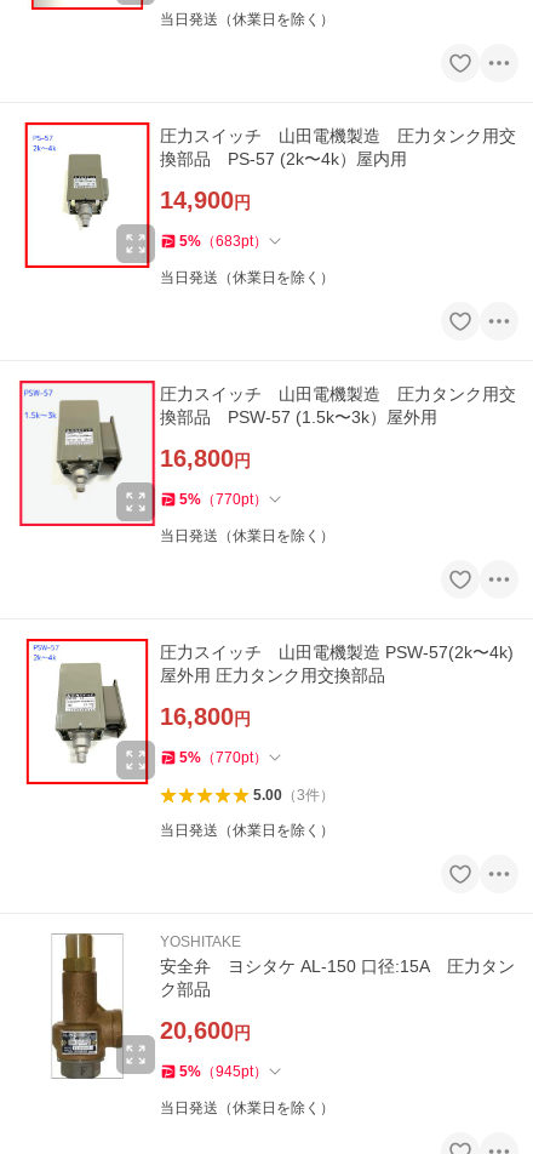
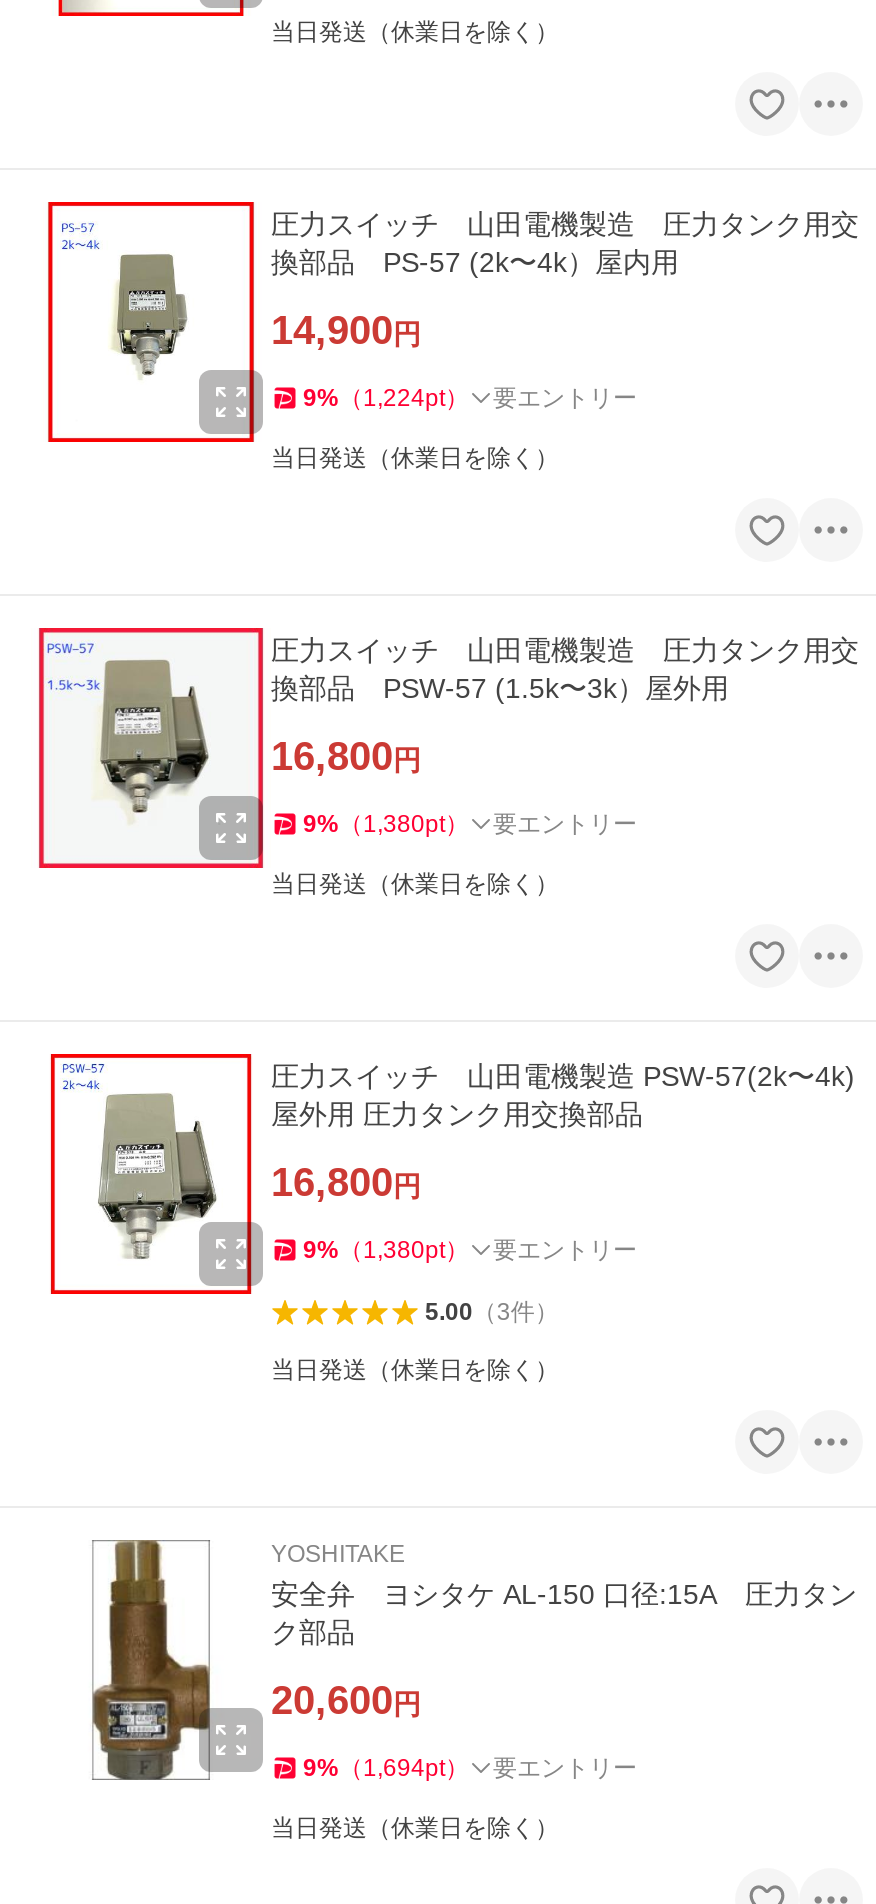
- 5%（683pt）
+ 9%（1,224pt）
+ 要エントリー

- 5%（770pt）
+ 9%（1,380pt）
+ 要エントリー

- 5%（770pt）
+ 9%（1,380pt）
+ 要エントリー

- 5%（945pt）
+ 9%（1,694pt）
+ 要エントリー
